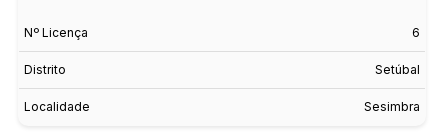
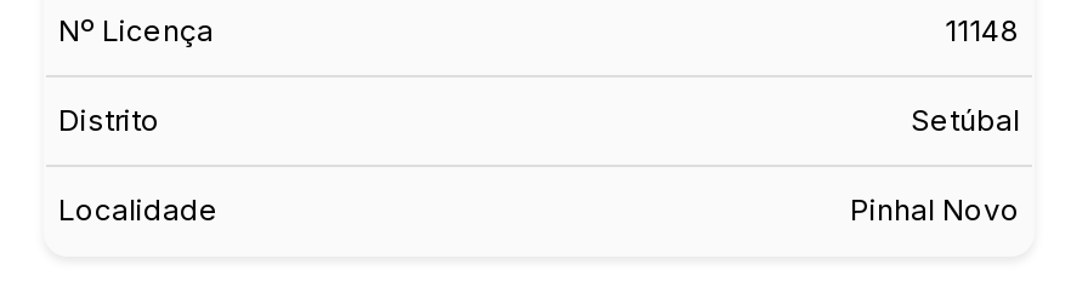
- 6
+ 11148

- Sesimbra
+ Pinhal Novo
